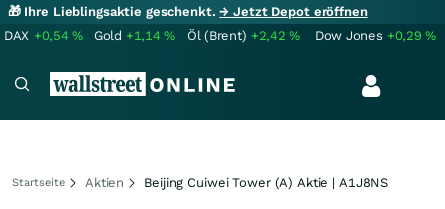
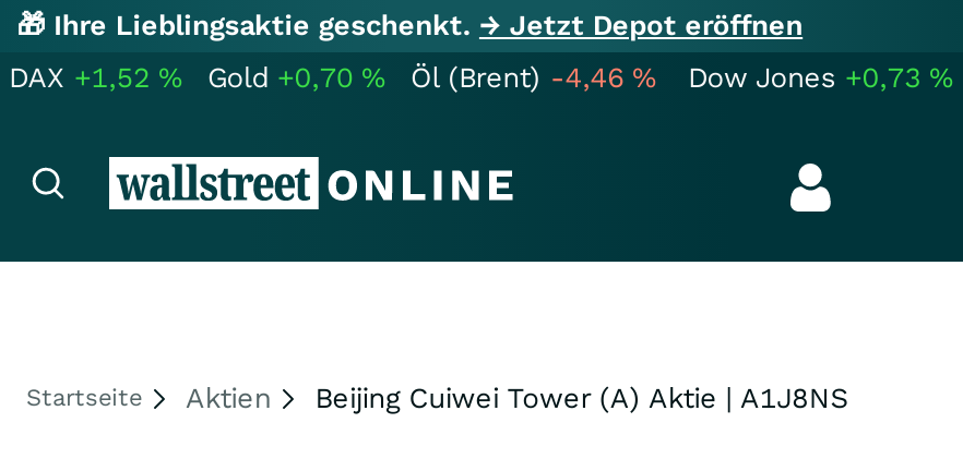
- DAX +0,54%
+ DAX +1,52%

- Gold +1,14%
+ Gold +0,70%

- Öl (Brent) +2,42%
+ Öl (Brent) -4,46%

- Dow Jones +0,29%
+ Dow Jones +0,73%
